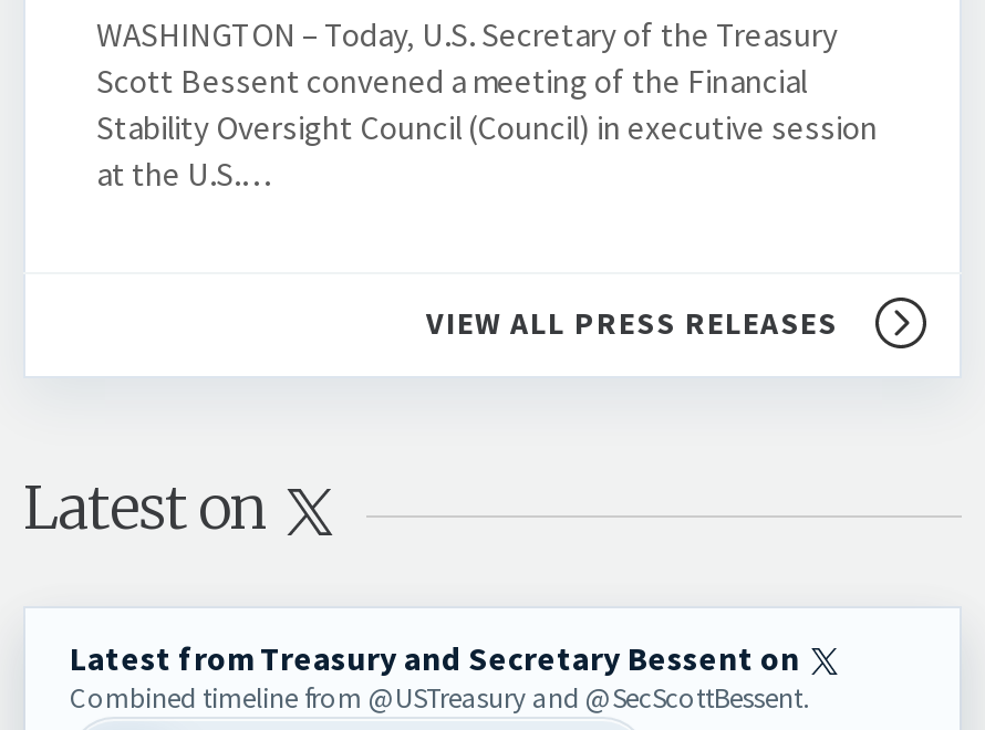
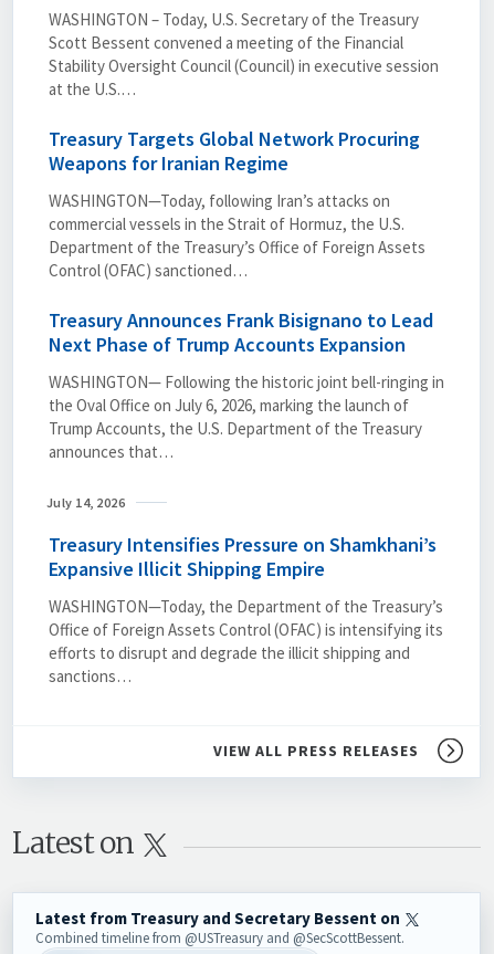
+ Treasury Targets Global Network Procuring
+ Weapons for Iranian Regime
+ WASHINGTON—Today, following Iran’s attacks on
+ commercial vessels in the Strait of Hormuz, the U.S.
+ Department of the Treasury’s Office of Foreign Assets
+ Control (OFAC) sanctioned…
+ Treasury Announces Frank Bisignano to Lead
+ Next Phase of Trump Accounts Expansion
+ WASHINGTON— Following the historic joint bell-ringing in
+ the Oval Office on July 6, 2026, marking the launch of
+ Trump Accounts, the U.S. Department of the Treasury
+ announces that…
+ July 14, 2026
+ Treasury Intensifies Pressure on Shamkhani’s
+ Expansive Illicit Shipping Empire
+ WASHINGTON—Today, the Department of the Treasury’s
+ Office of Foreign Assets Control (OFAC) is intensifying its
+ efforts to disrupt and degrade the illicit shipping and
+ sanctions…
